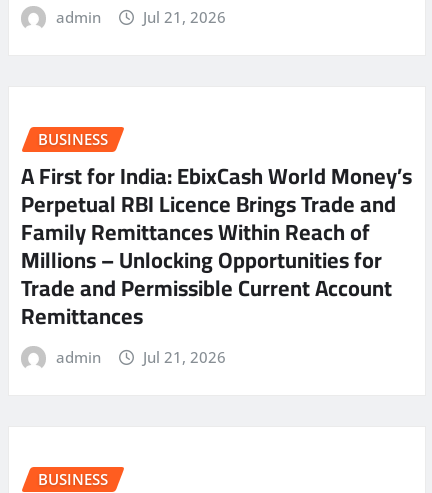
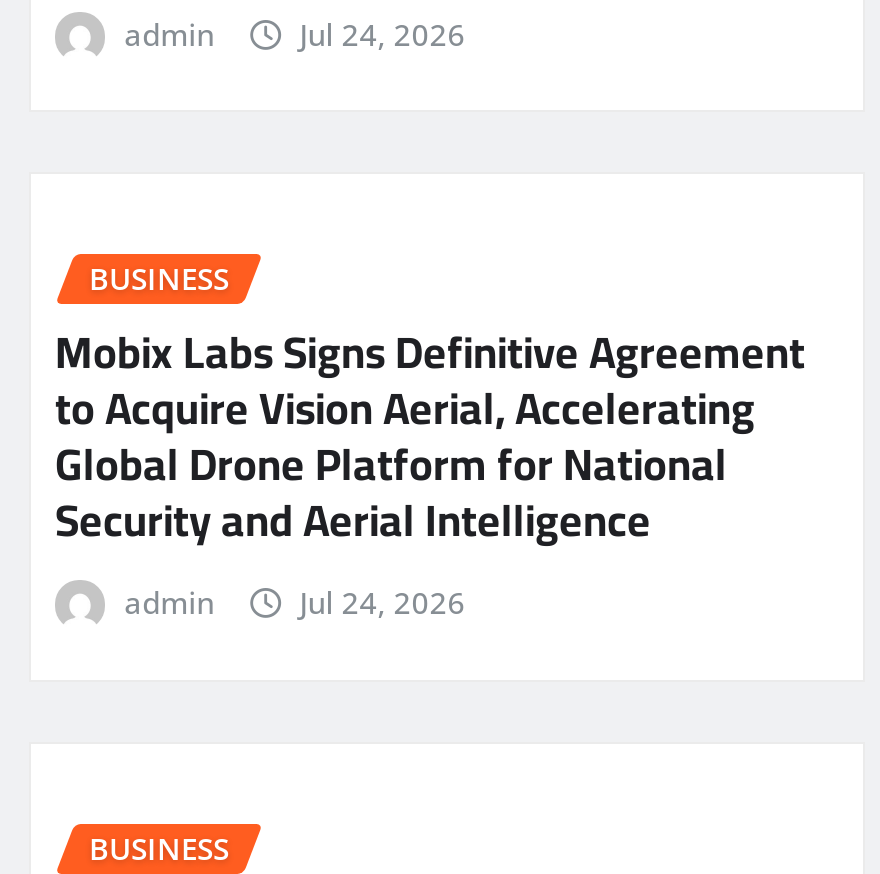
- Jul 21, 2026
+ Jul 24, 2026

- A First for India: EbixCash World Money’s
- Perpetual RBI Licence Brings Trade and
- Family Remittances Within Reach of
- Millions – Unlocking Opportunities for
- Trade and Permissible Current Account
- Remittances
+ Mobix Labs Signs Definitive Agreement
+ to Acquire Vision Aerial, Accelerating
+ Global Drone Platform for National
+ Security and Aerial Intelligence

- Jul 21, 2026
+ Jul 24, 2026
